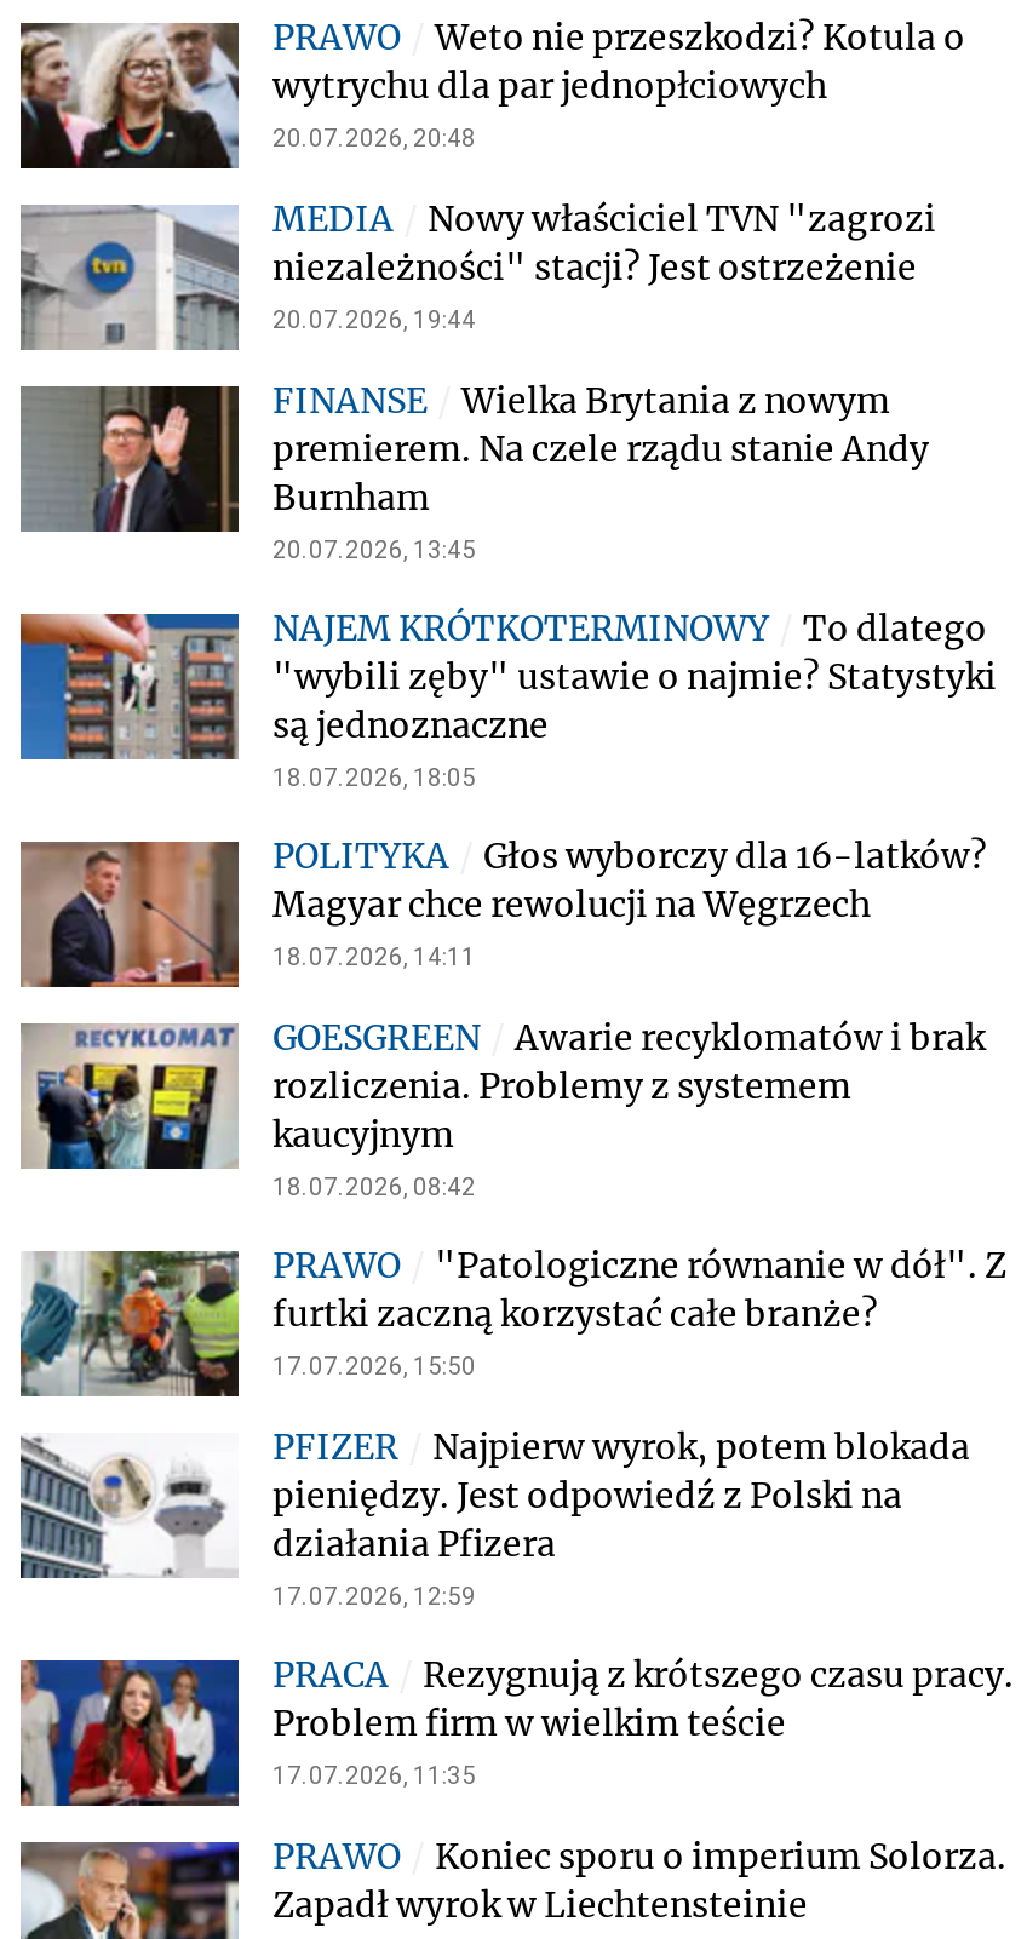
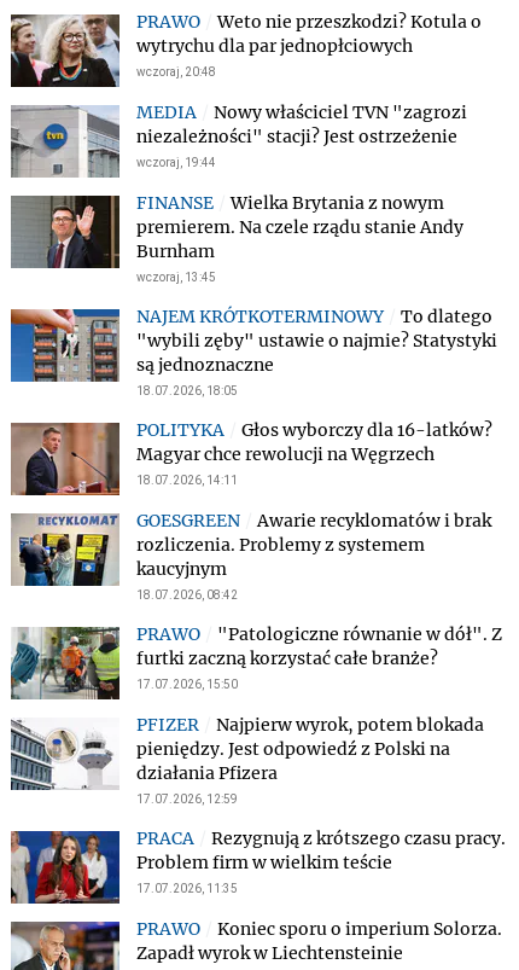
- 20.07.2026, 20:48
+ wczoraj, 20:48

- 20.07.2026, 19:44
+ wczoraj, 19:44

- 20.07.2026, 13:45
+ wczoraj, 13:45
